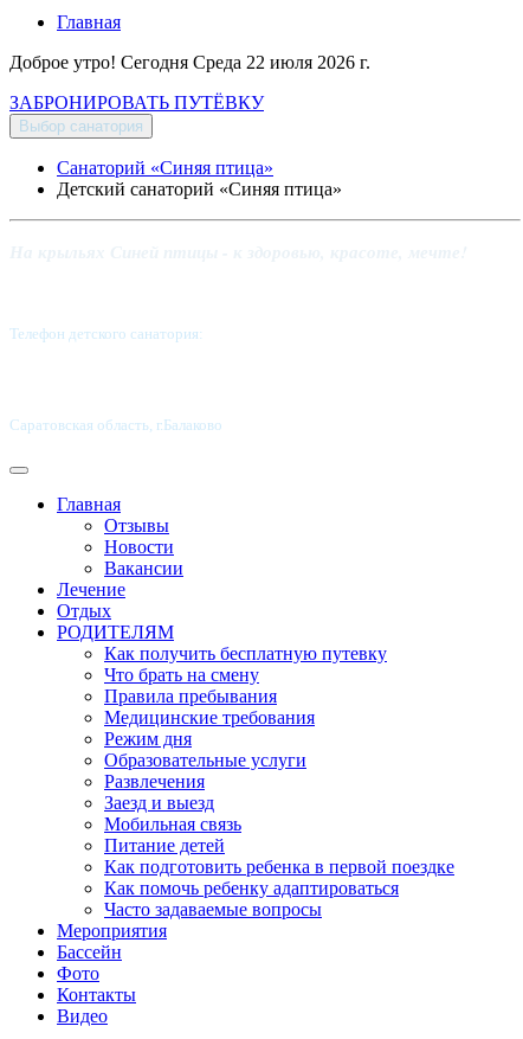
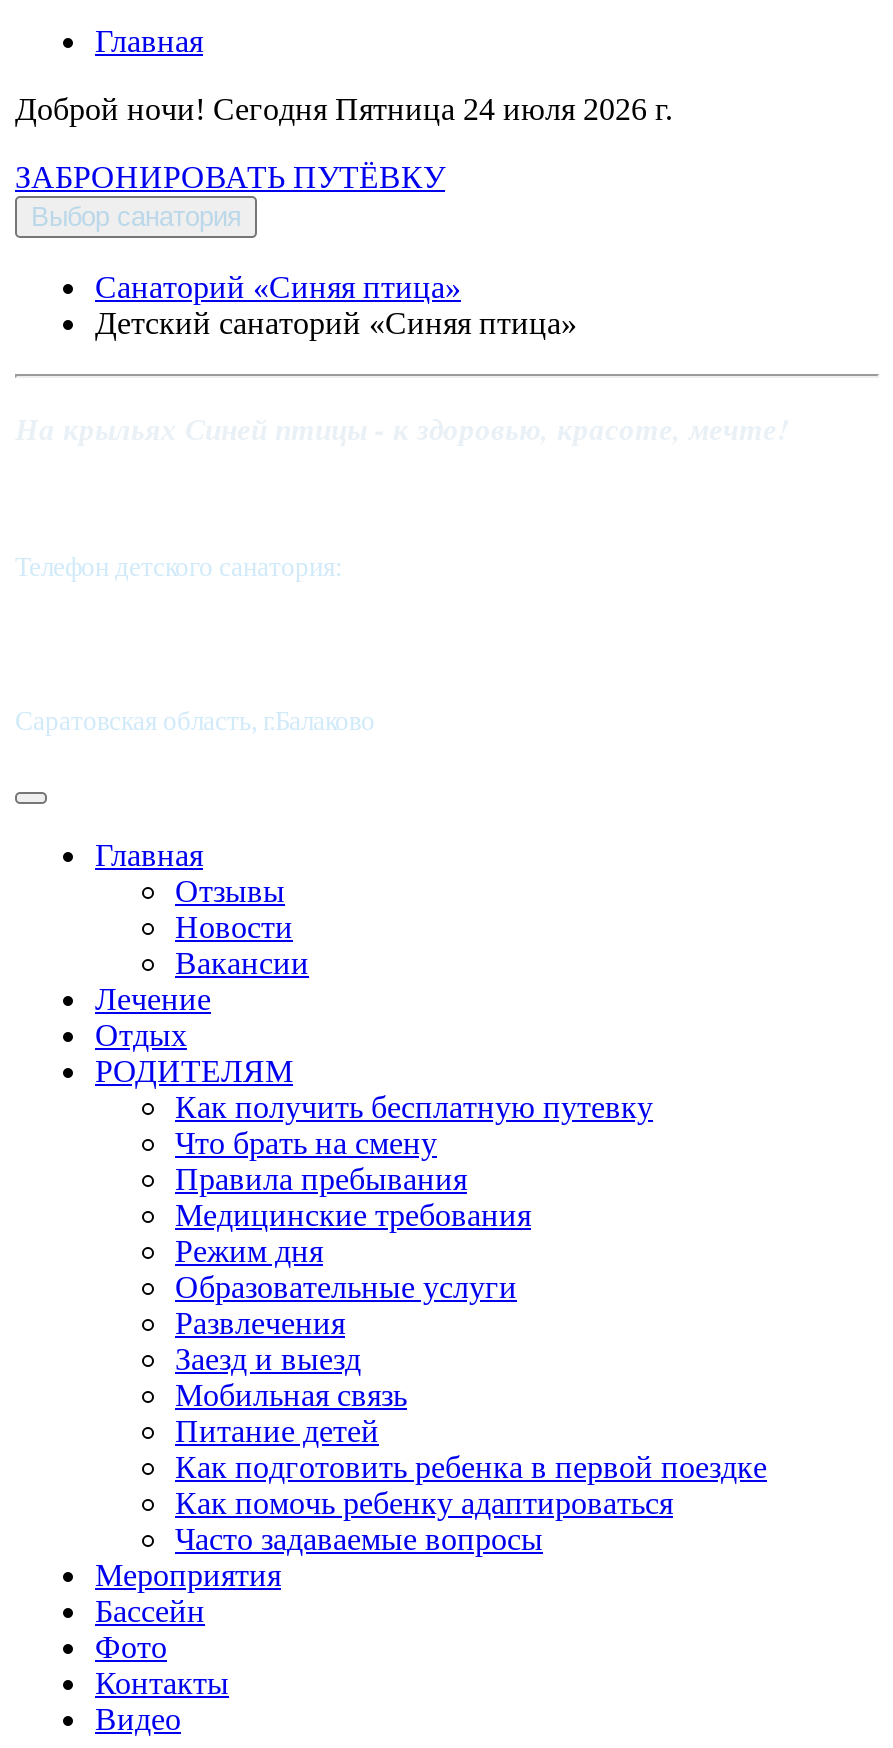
- Доброе утро! Сегодня Среда 22 июля 2026 г.
+ Доброй ночи! Сегодня Пятница 24 июля 2026 г.
